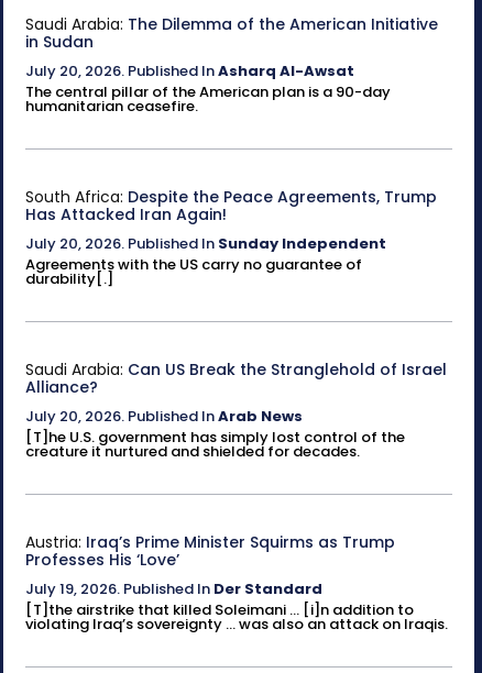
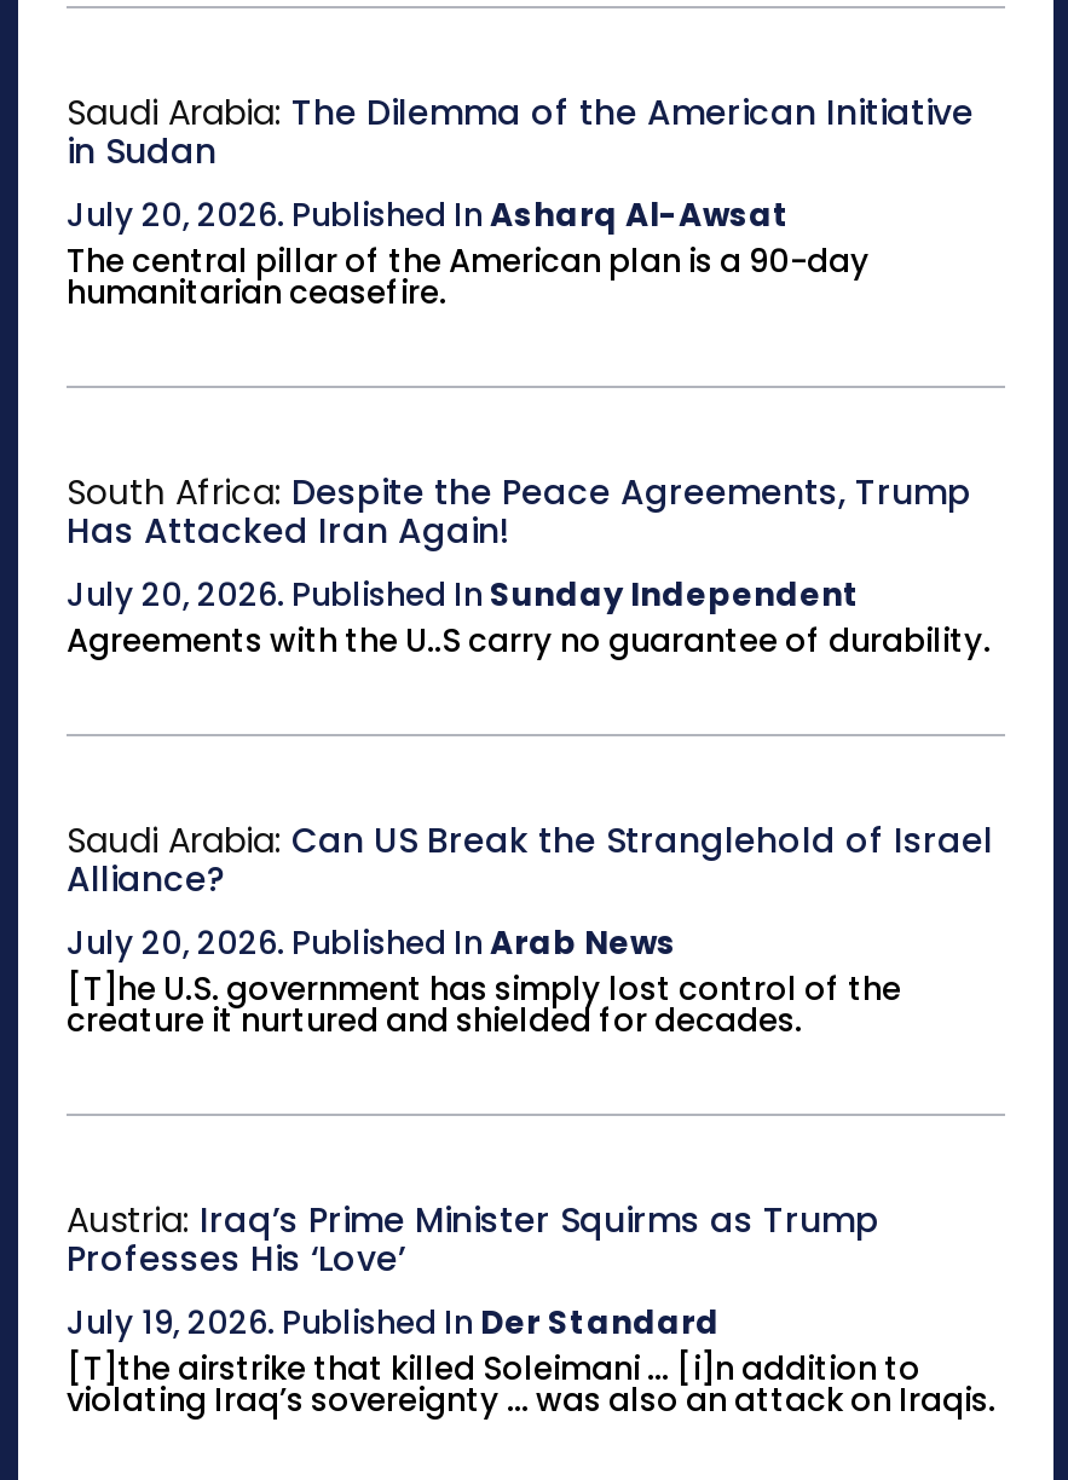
- Agreements with the US carry no guarantee of
- durability[.]
+ Agreements with the U..S carry no guarantee of durability.
